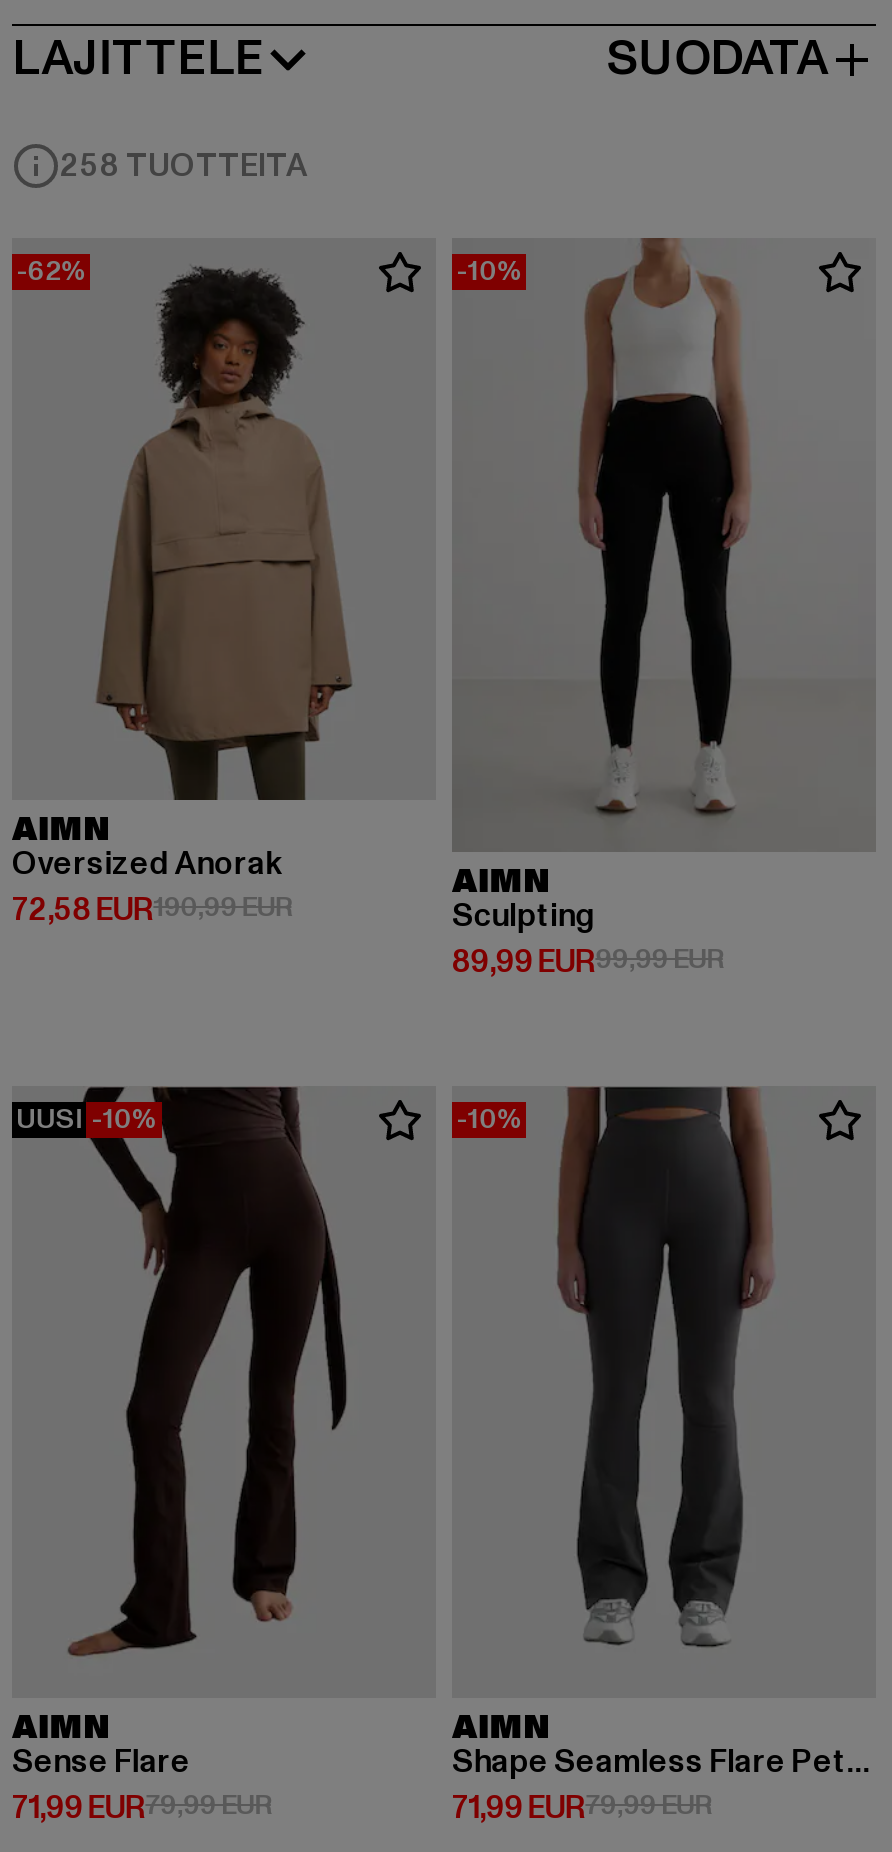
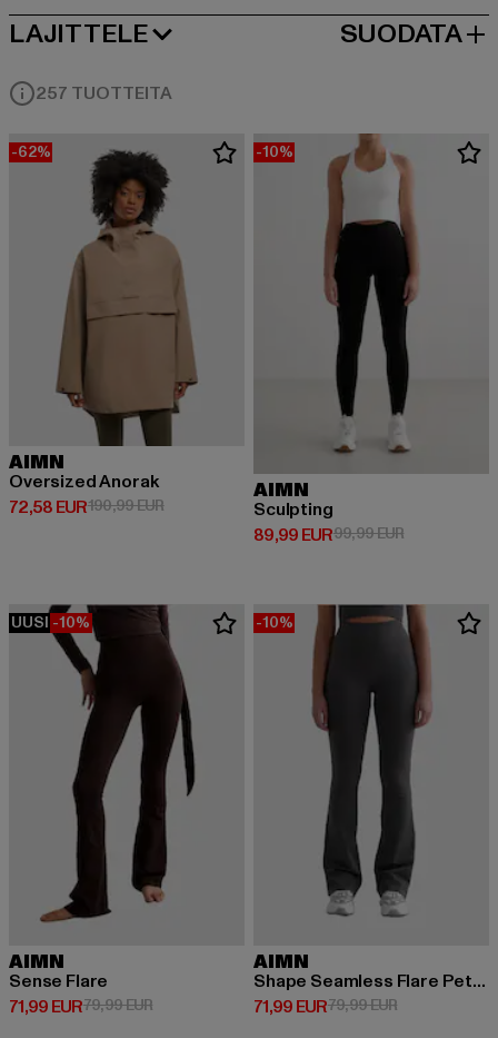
- 258 TUOTTEITA
+ 257 TUOTTEITA
